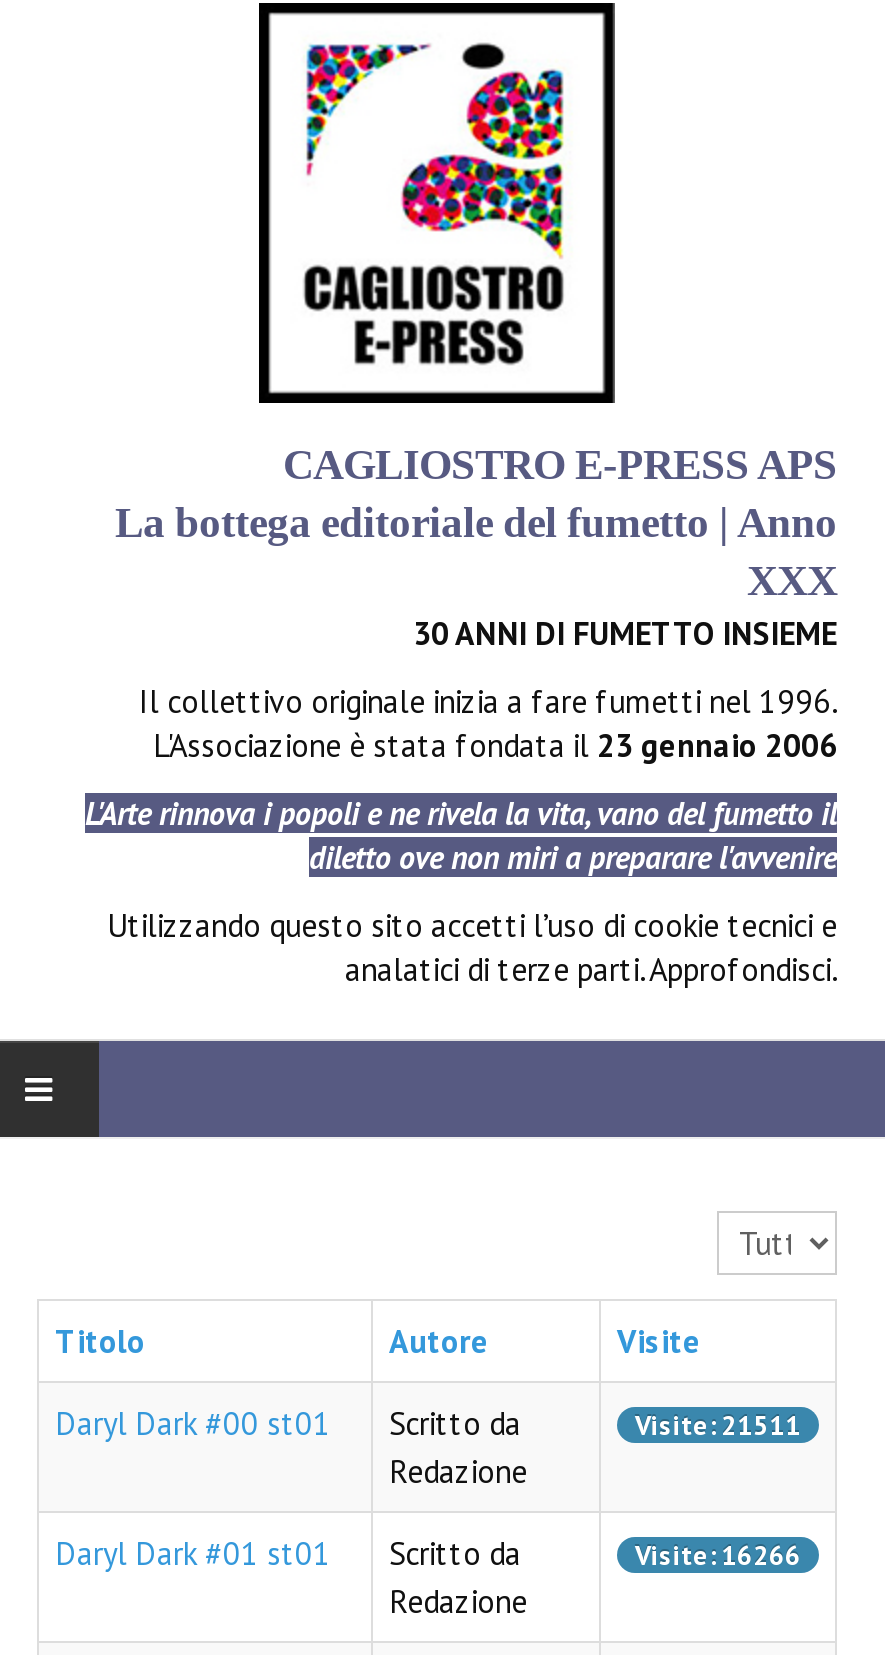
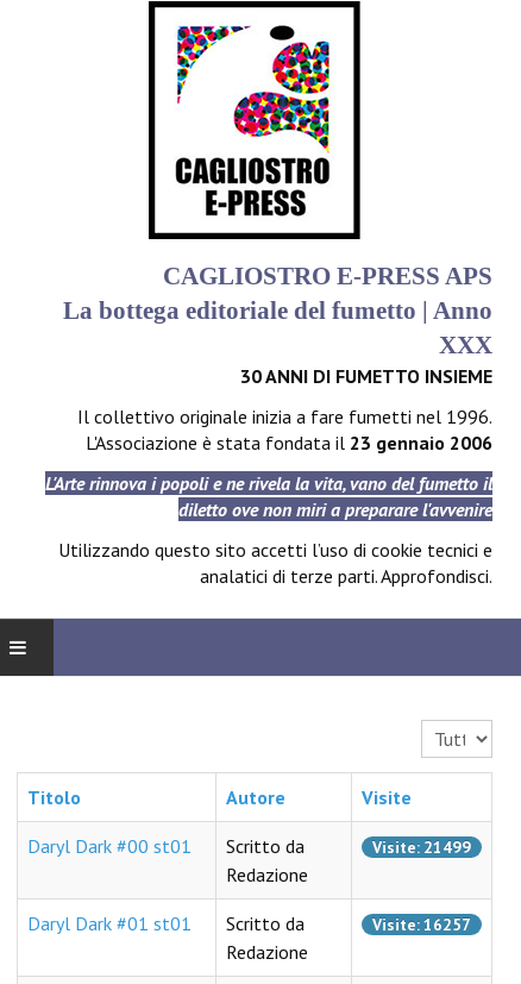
- Visite: 21511
+ Visite: 21499

- Visite: 16266
+ Visite: 16257
